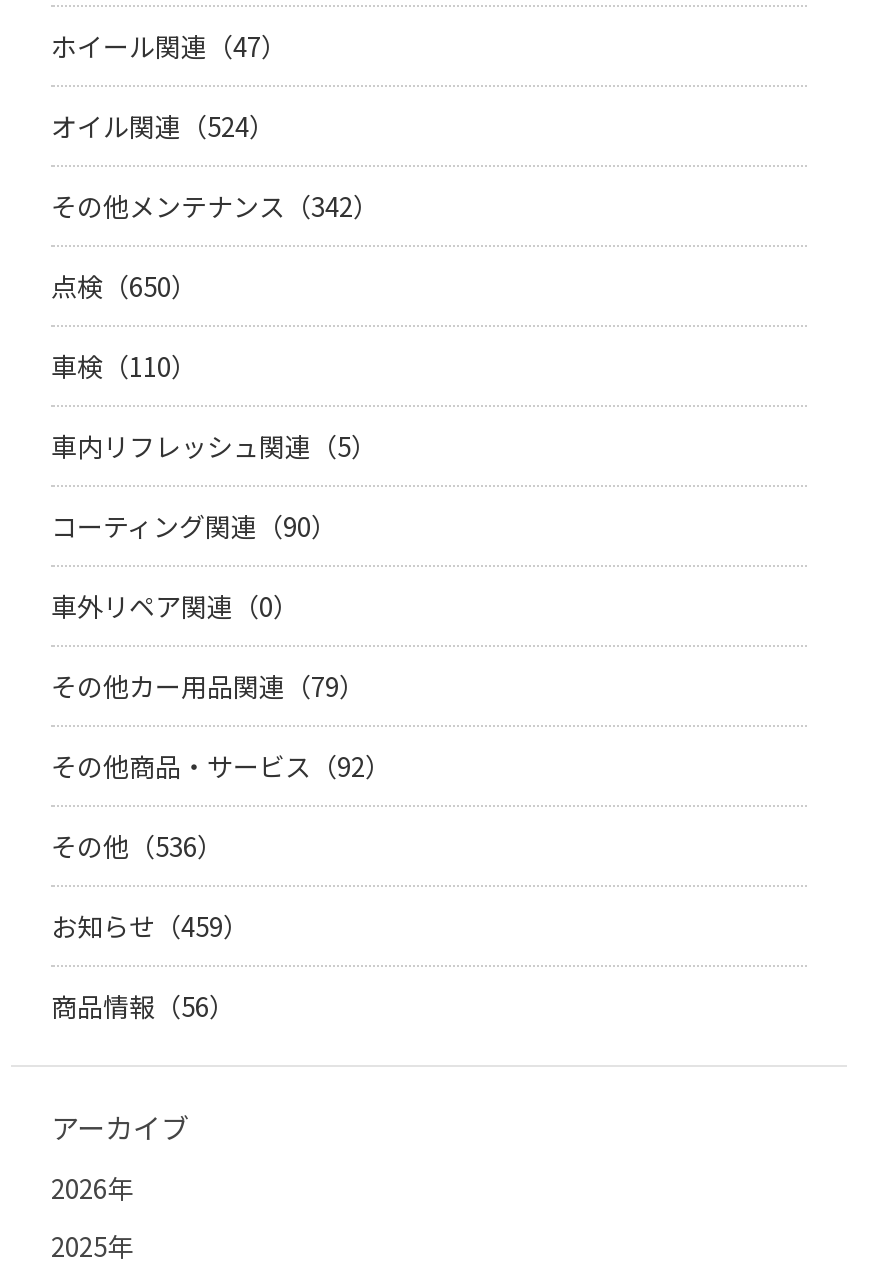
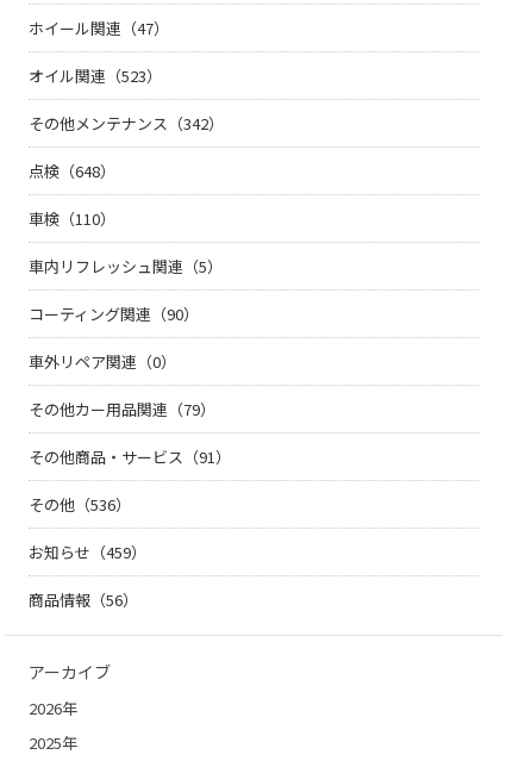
- オイル関連（524）
+ オイル関連（523）

- 点検（650）
+ 点検（648）

- その他商品・サービス（92）
+ その他商品・サービス（91）
